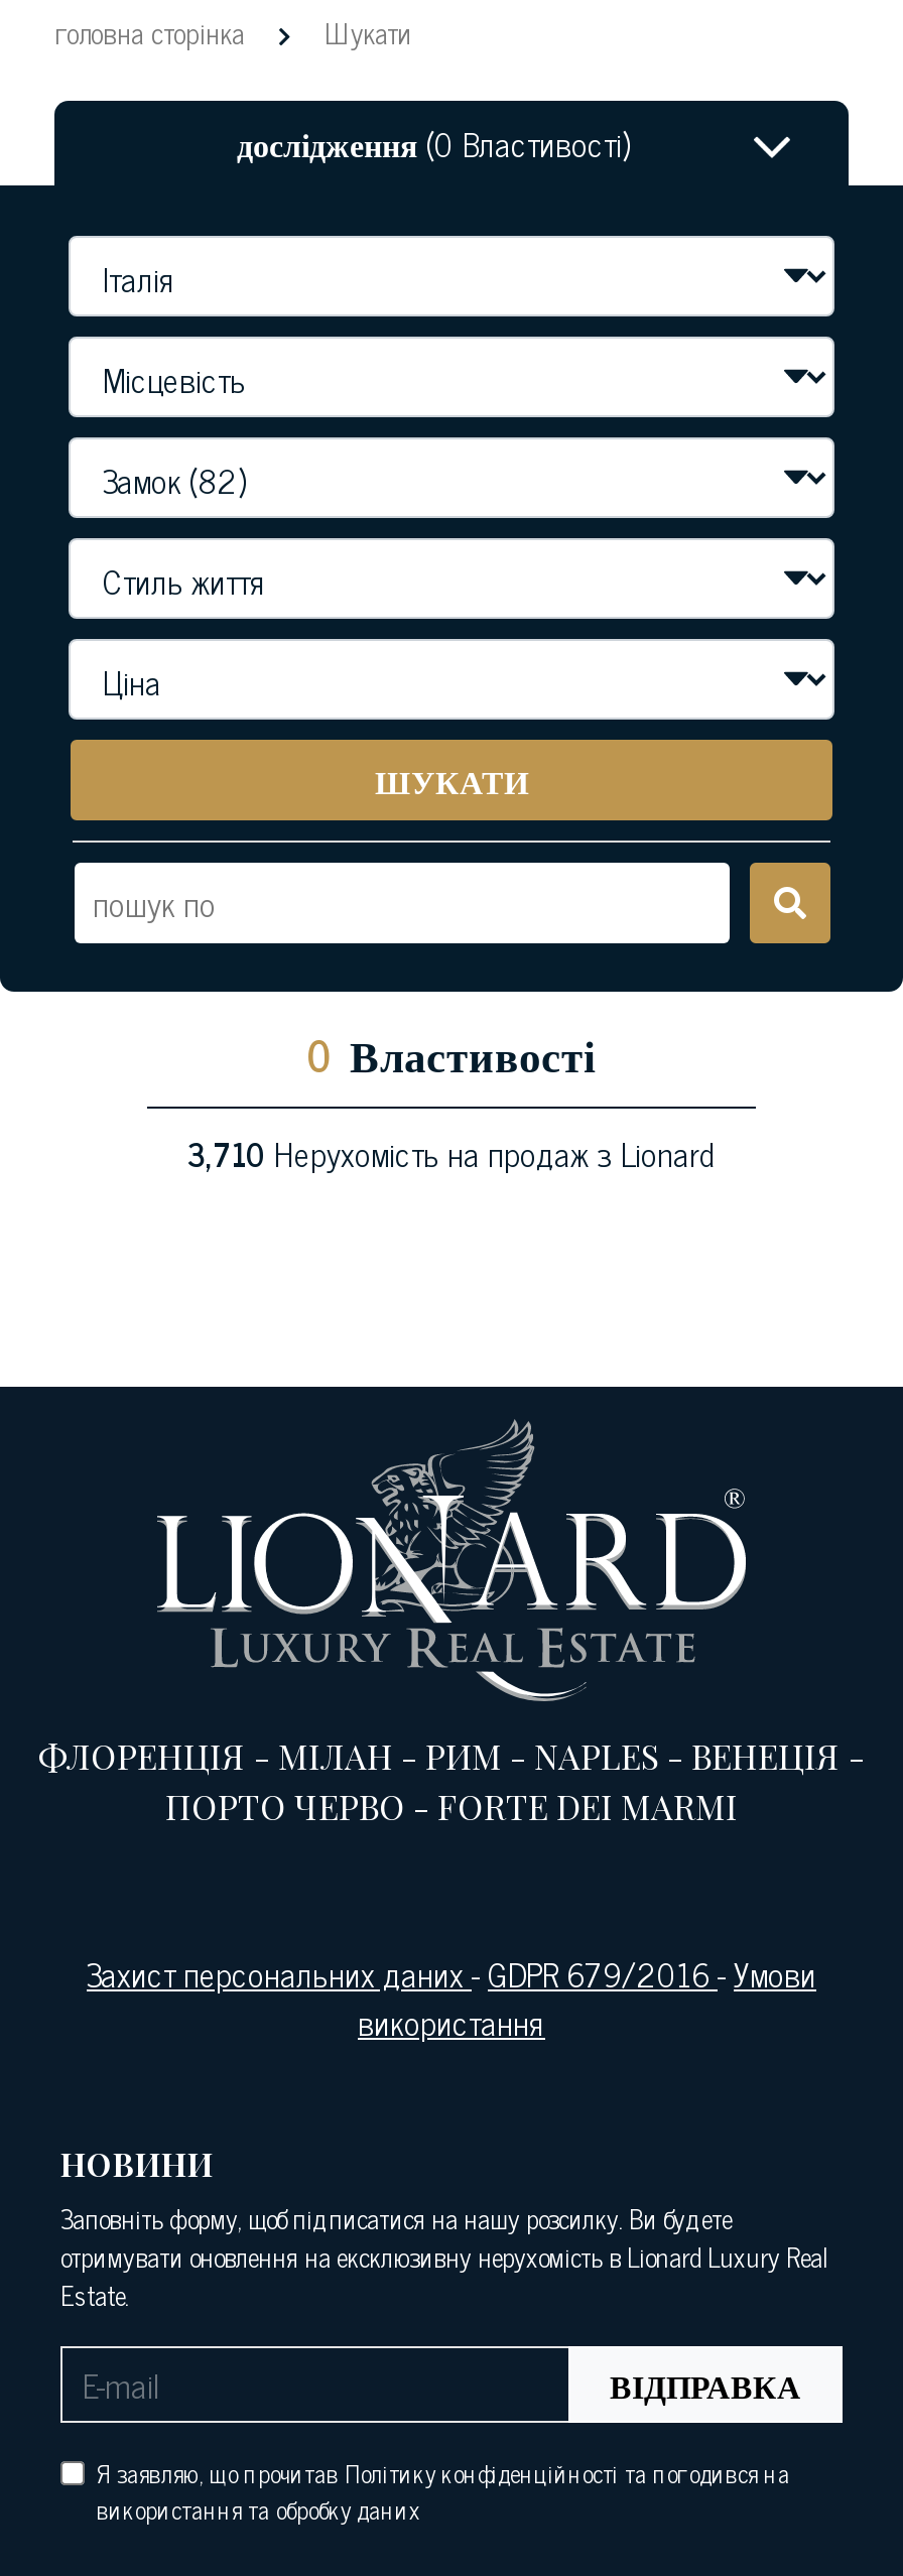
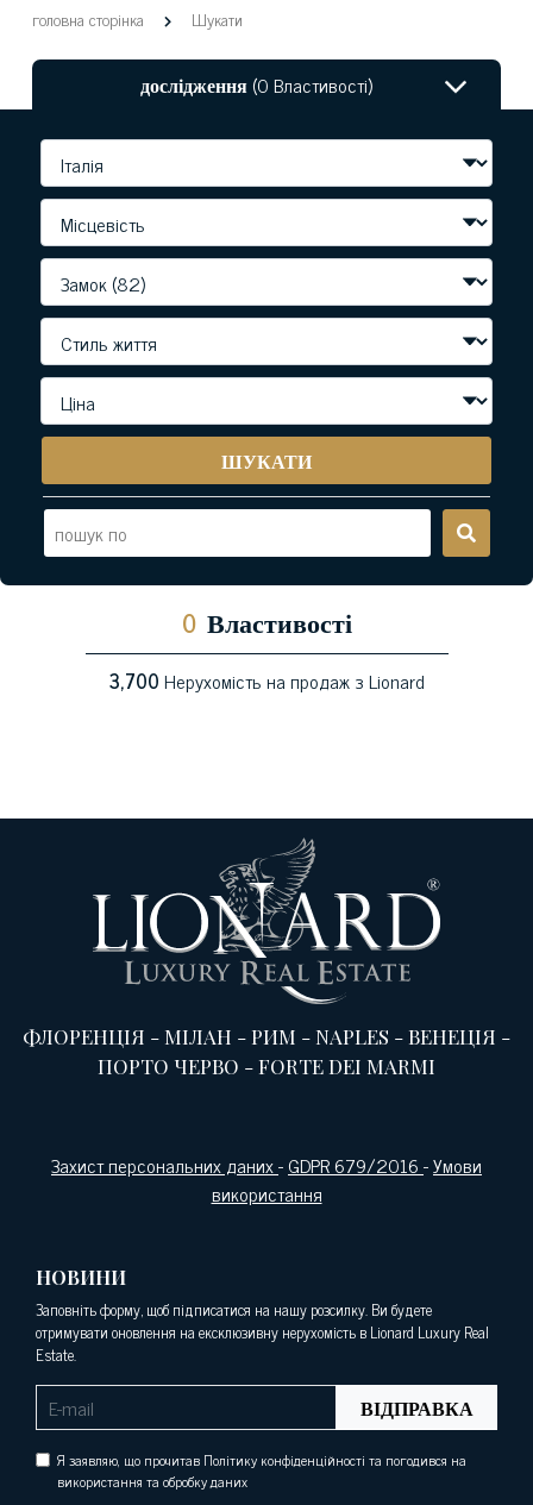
- 3,710 Нерухомість на продаж з Lionard
+ 3,700 Нерухомість на продаж з Lionard
